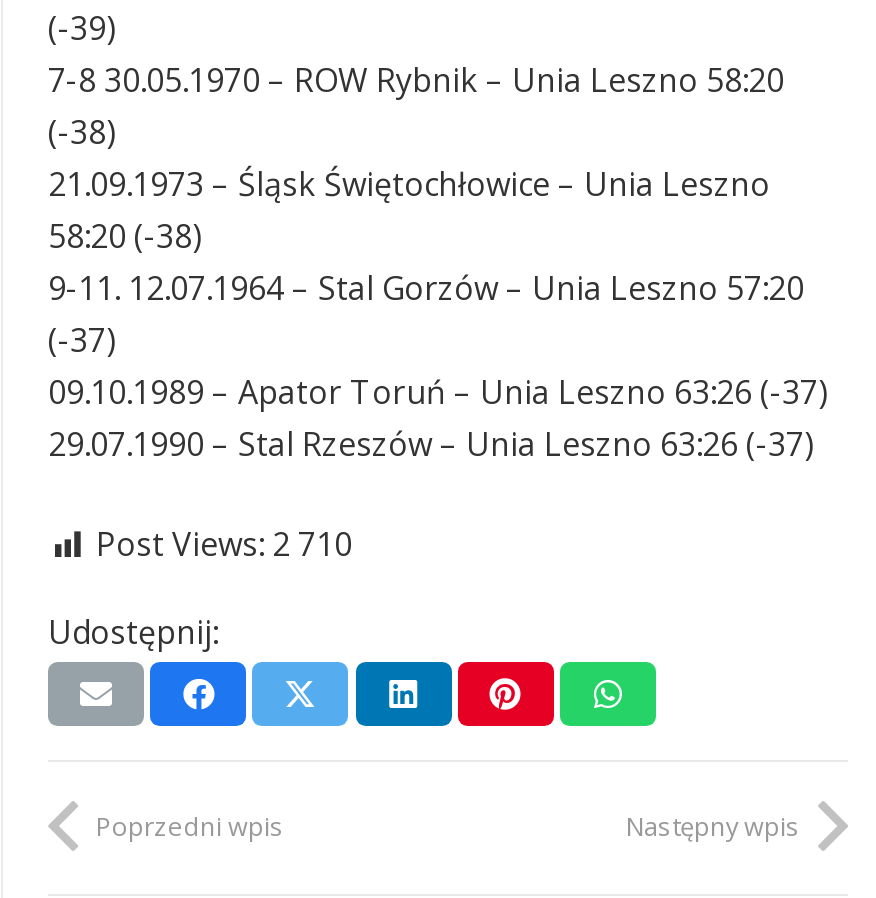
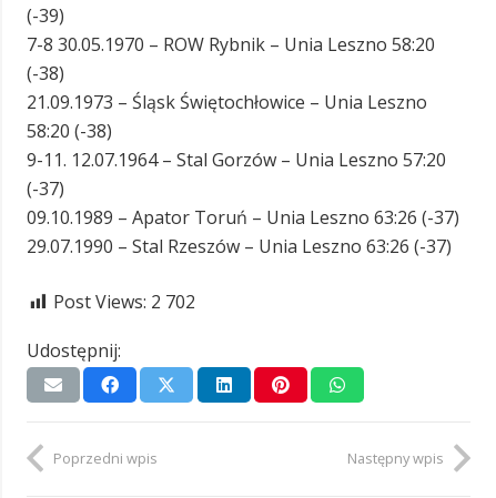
- Post Views: 2 710
+ Post Views: 2 702
